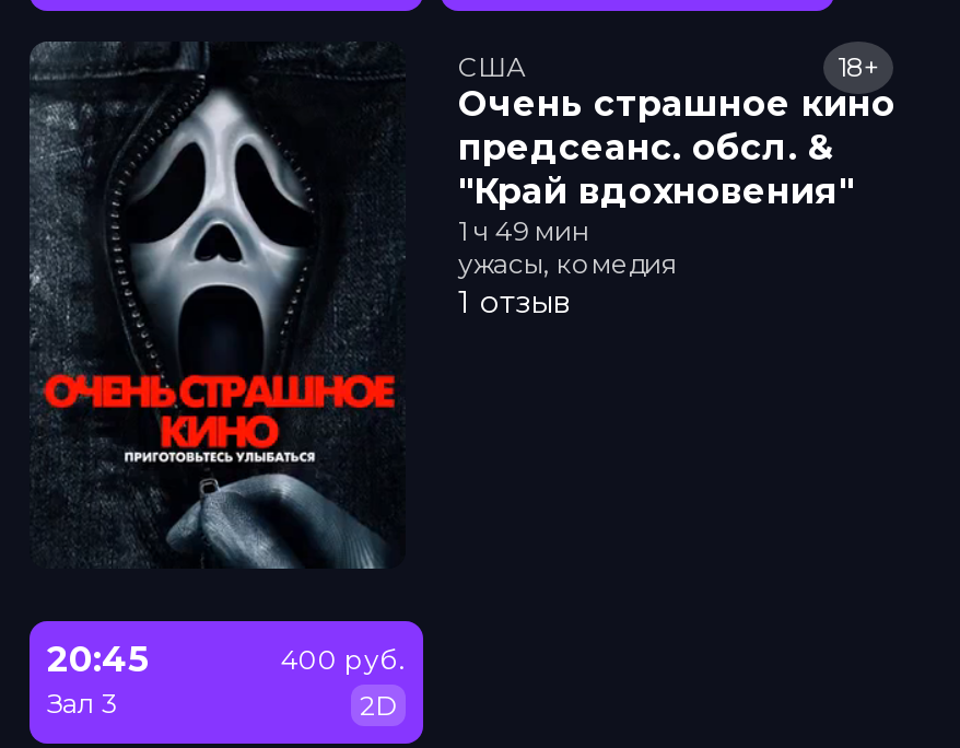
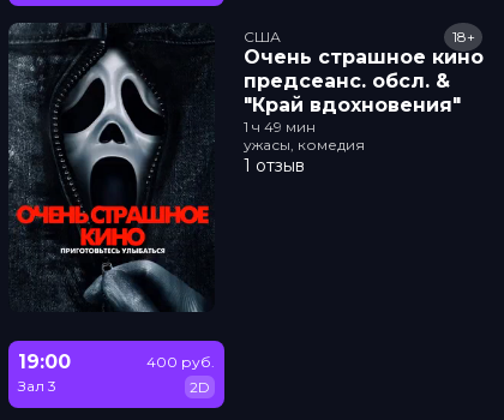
- 20:45
+ 19:00
